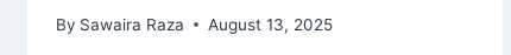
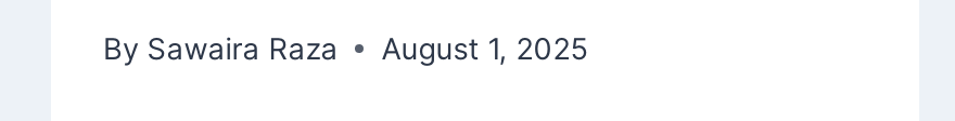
- By Sawaira Raza August 13, 2025
+ By Sawaira Raza August 1, 2025
